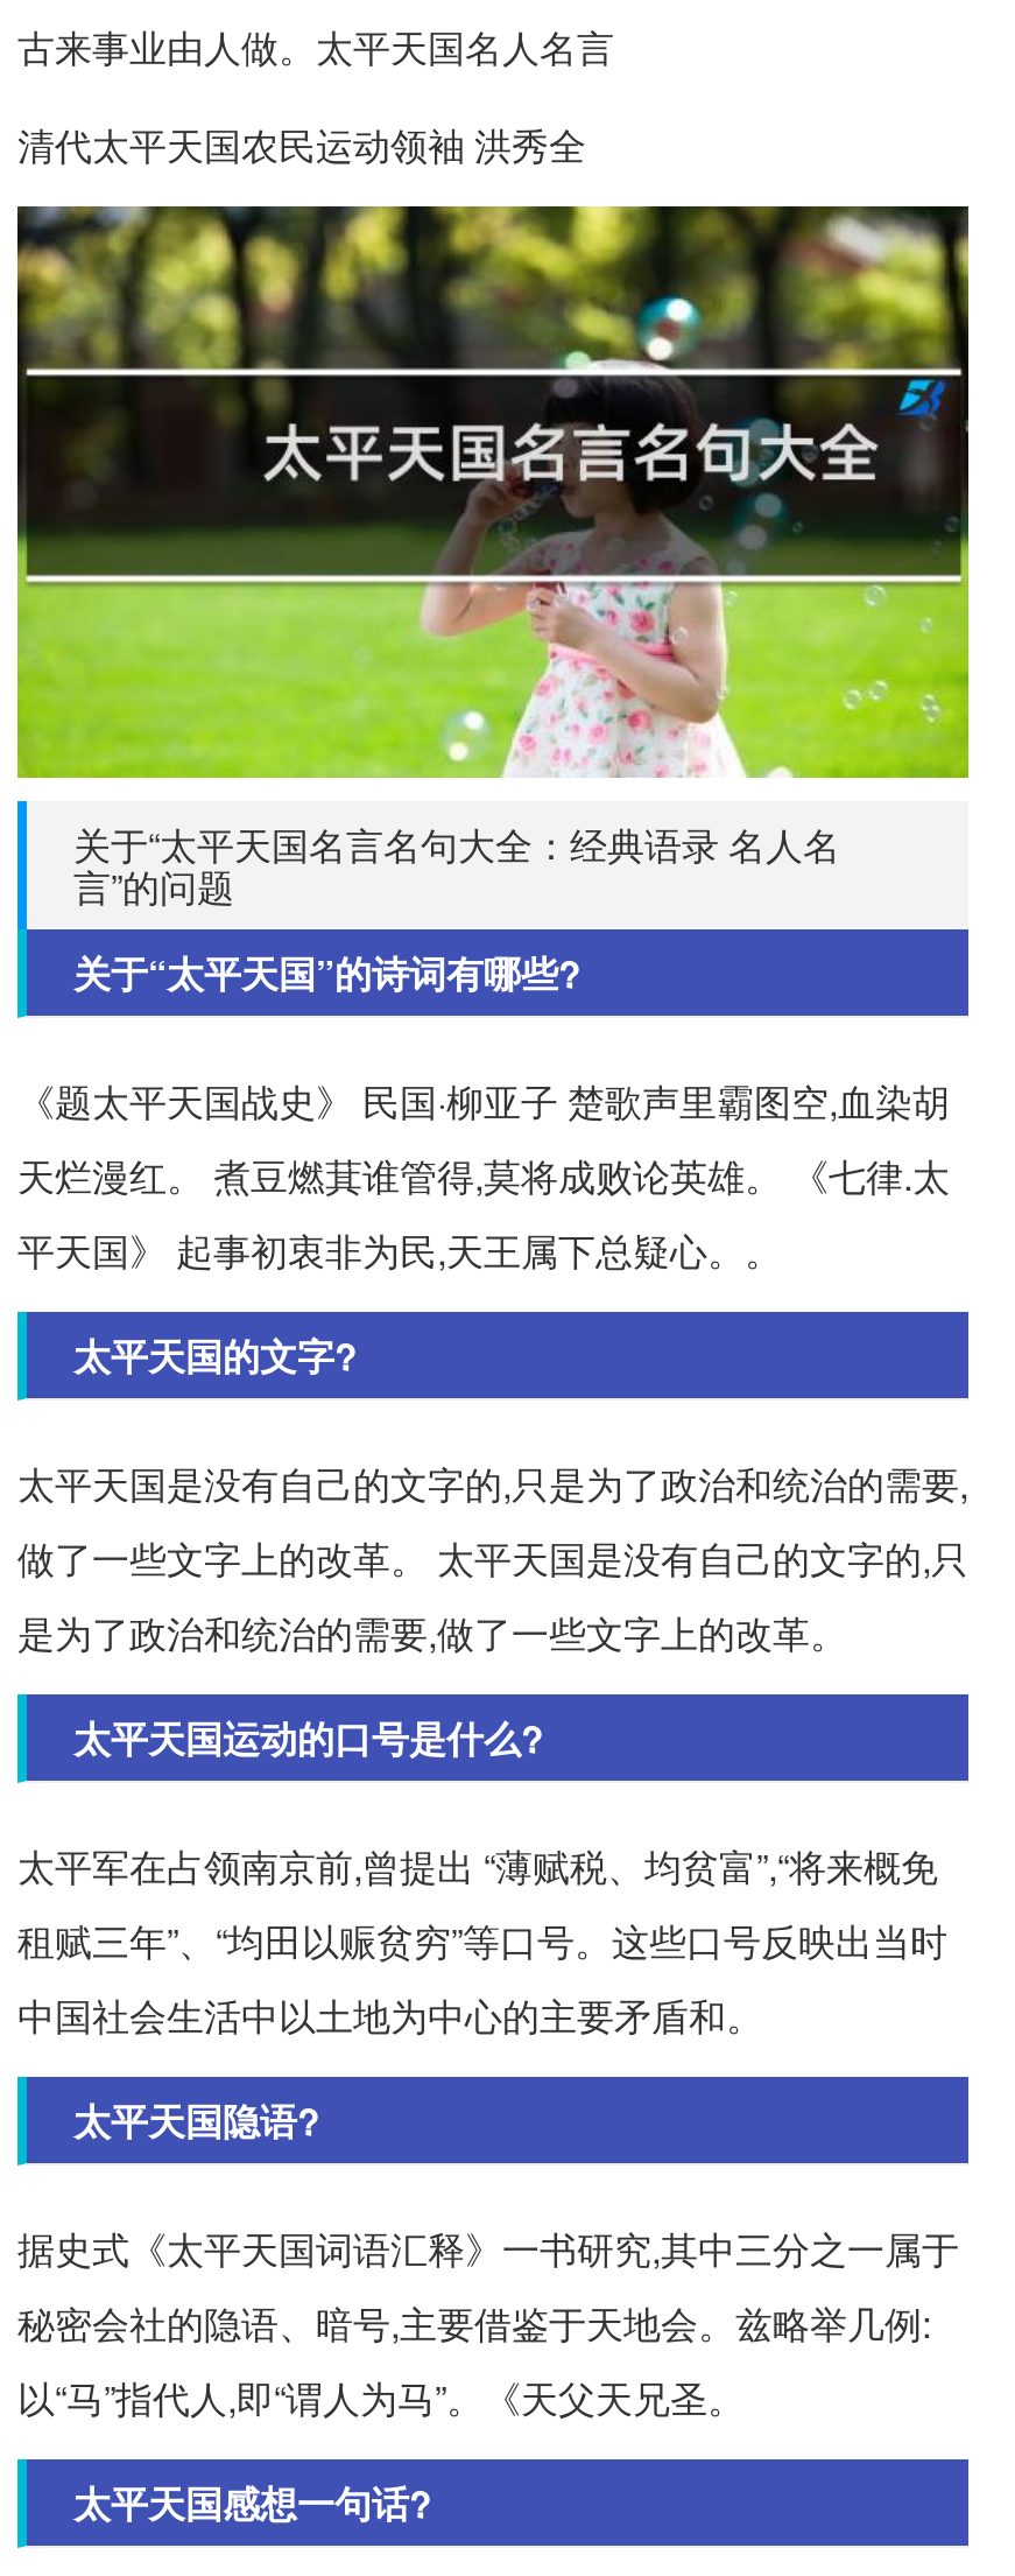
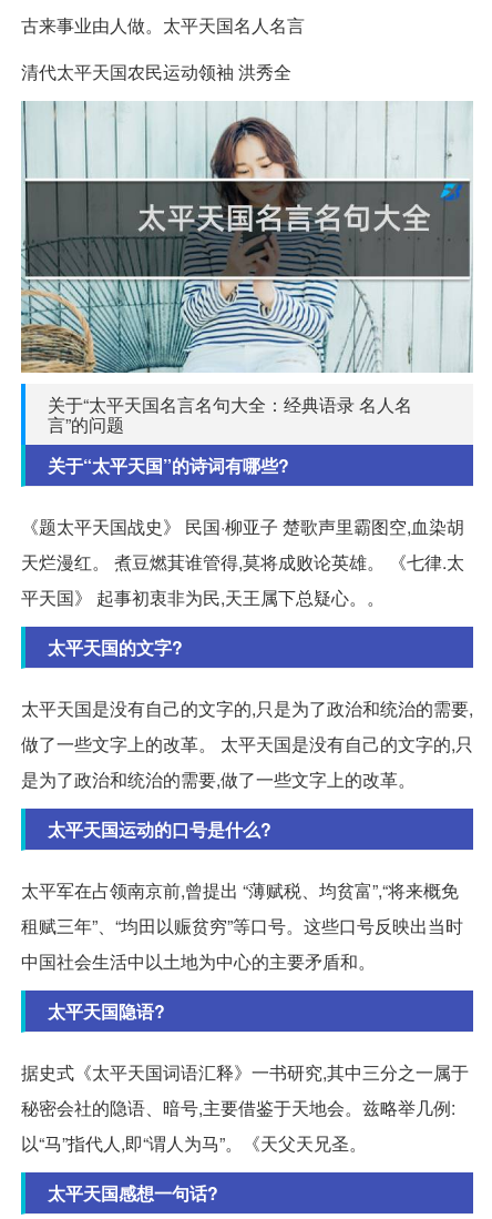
- [image]
+ [image]
